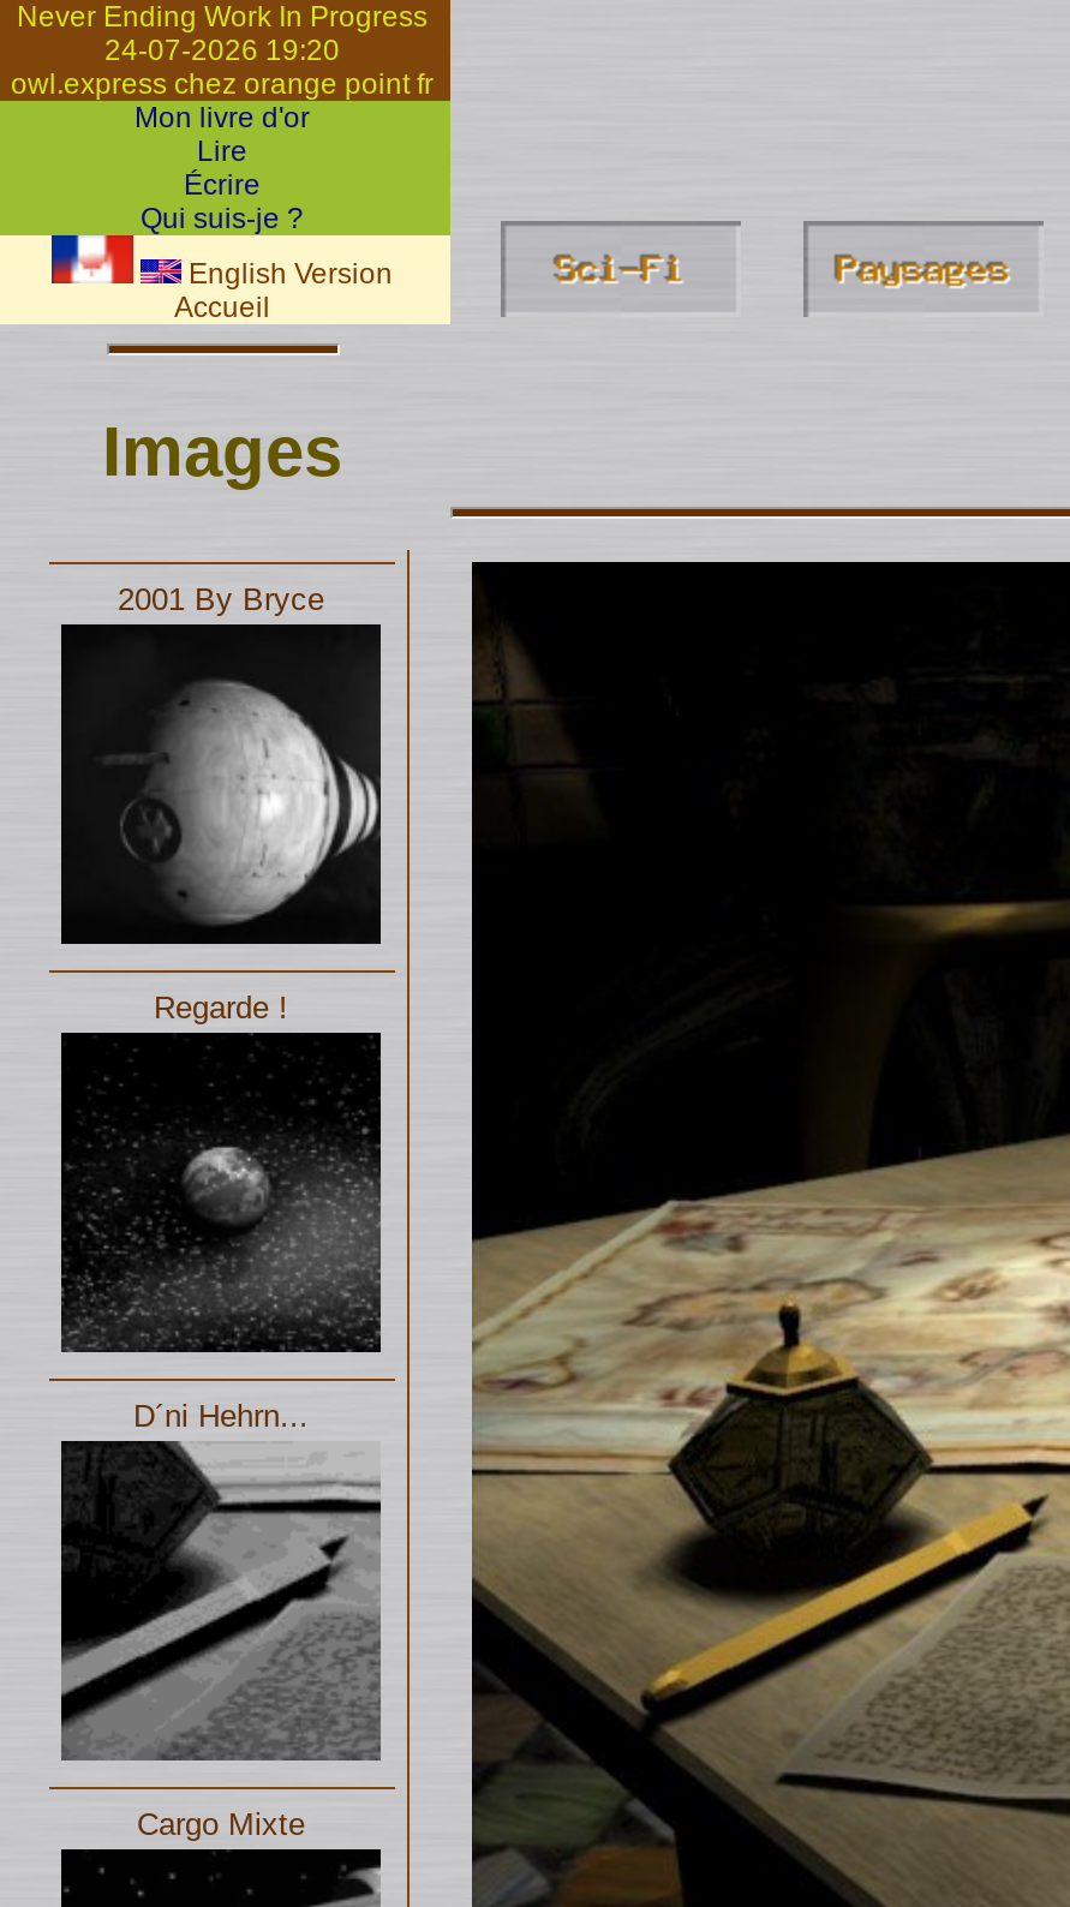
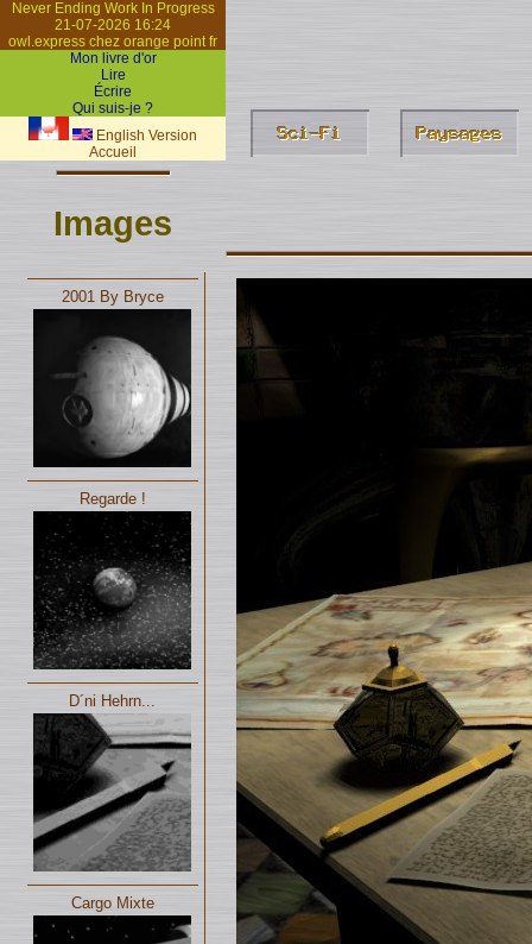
- 24-07-2026 19:20
+ 21-07-2026 16:24
